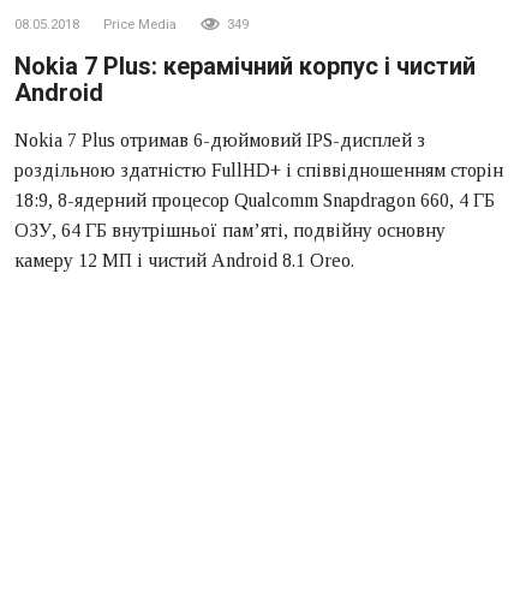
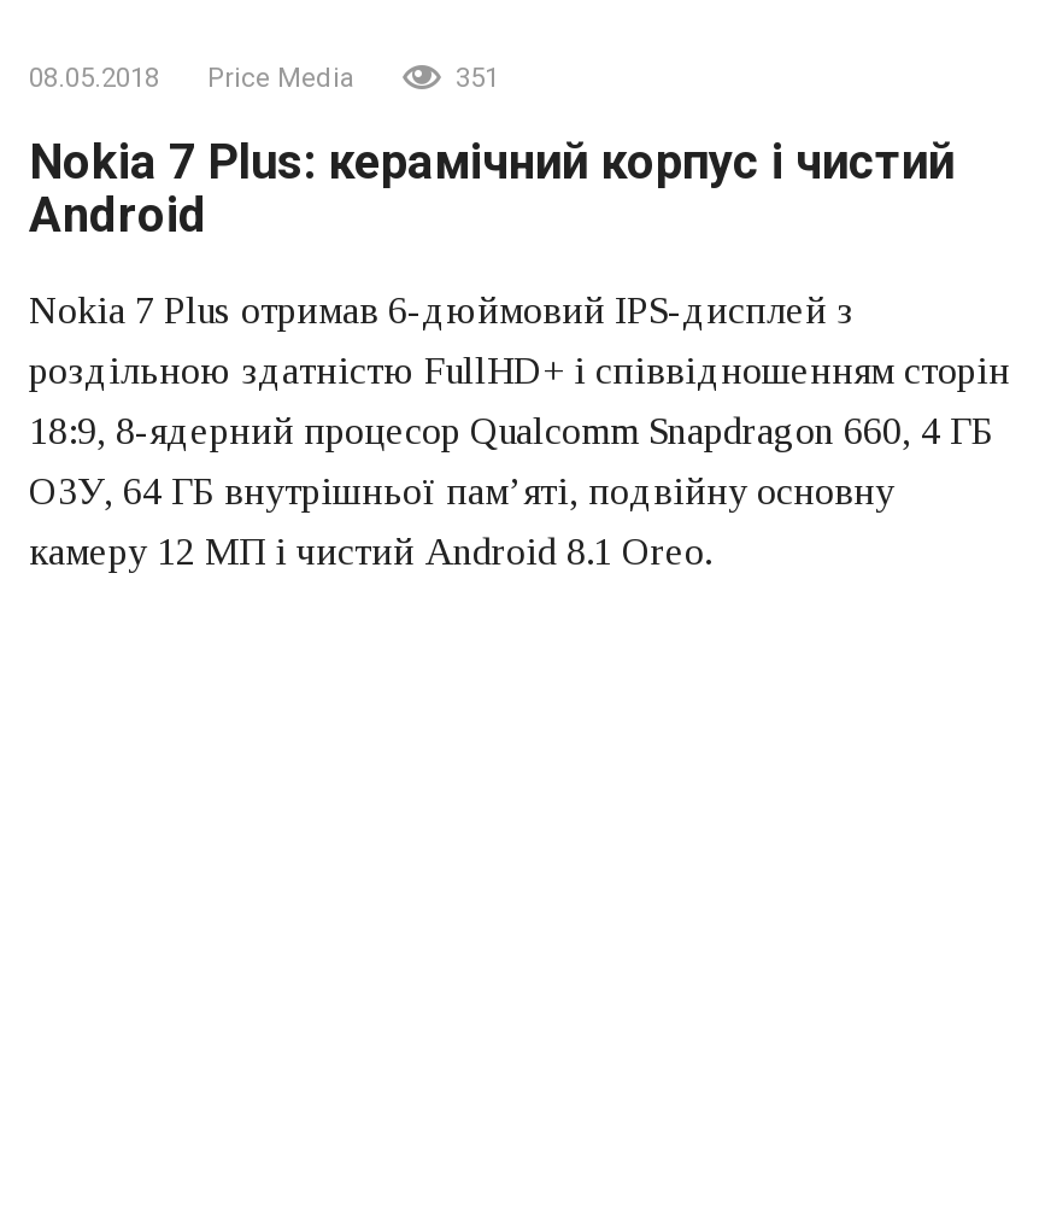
- 349
+ 351
